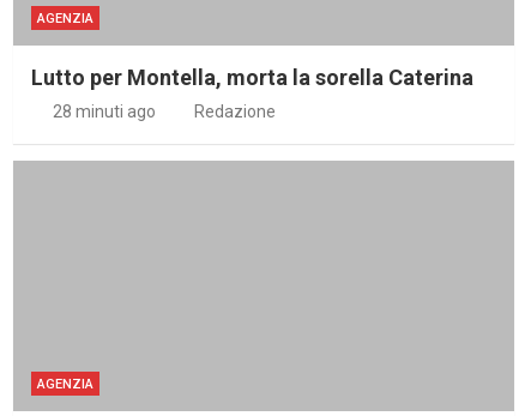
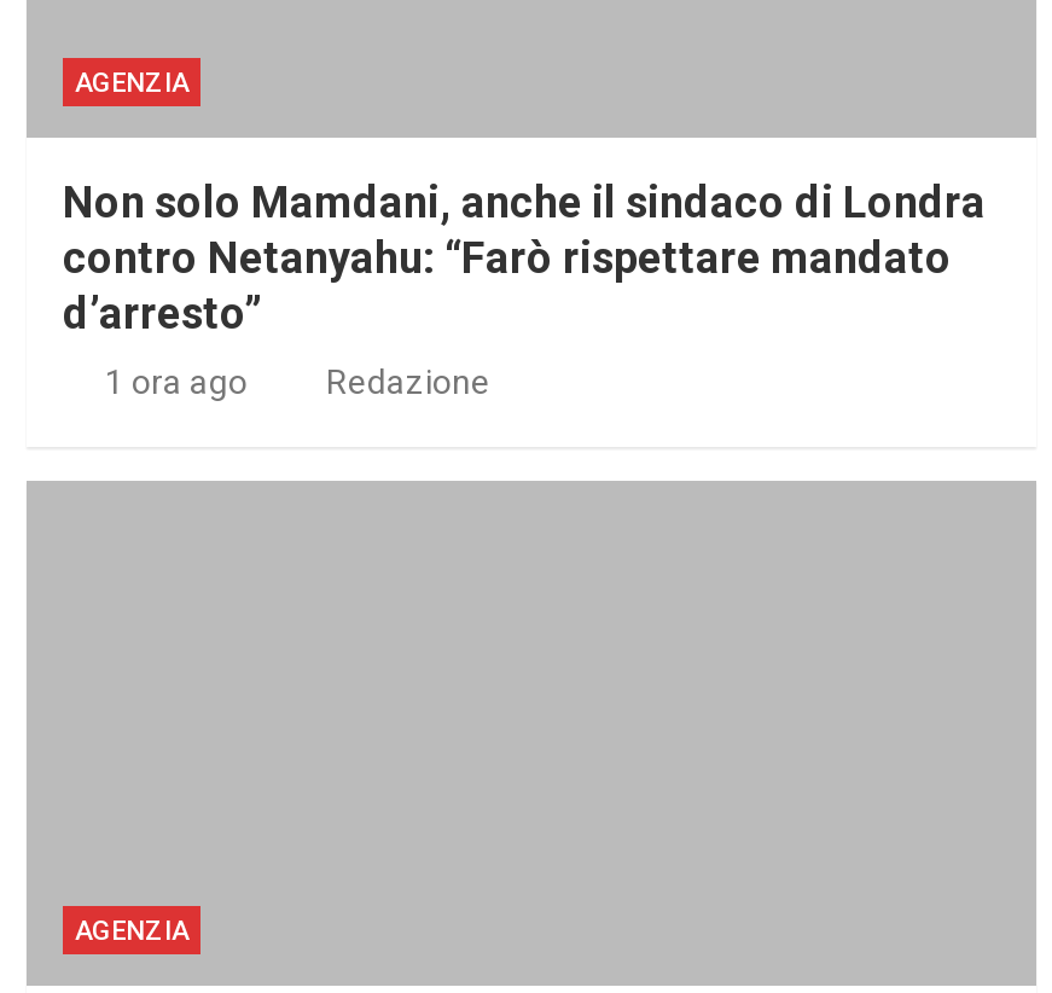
- Lutto per Montella, morta la sorella Caterina
+ Non solo Mamdani, anche il sindaco di Londra
+ contro Netanyahu: “Farò rispettare mandato
+ d’arresto”

- 28 minuti ago
+ 1 ora ago
